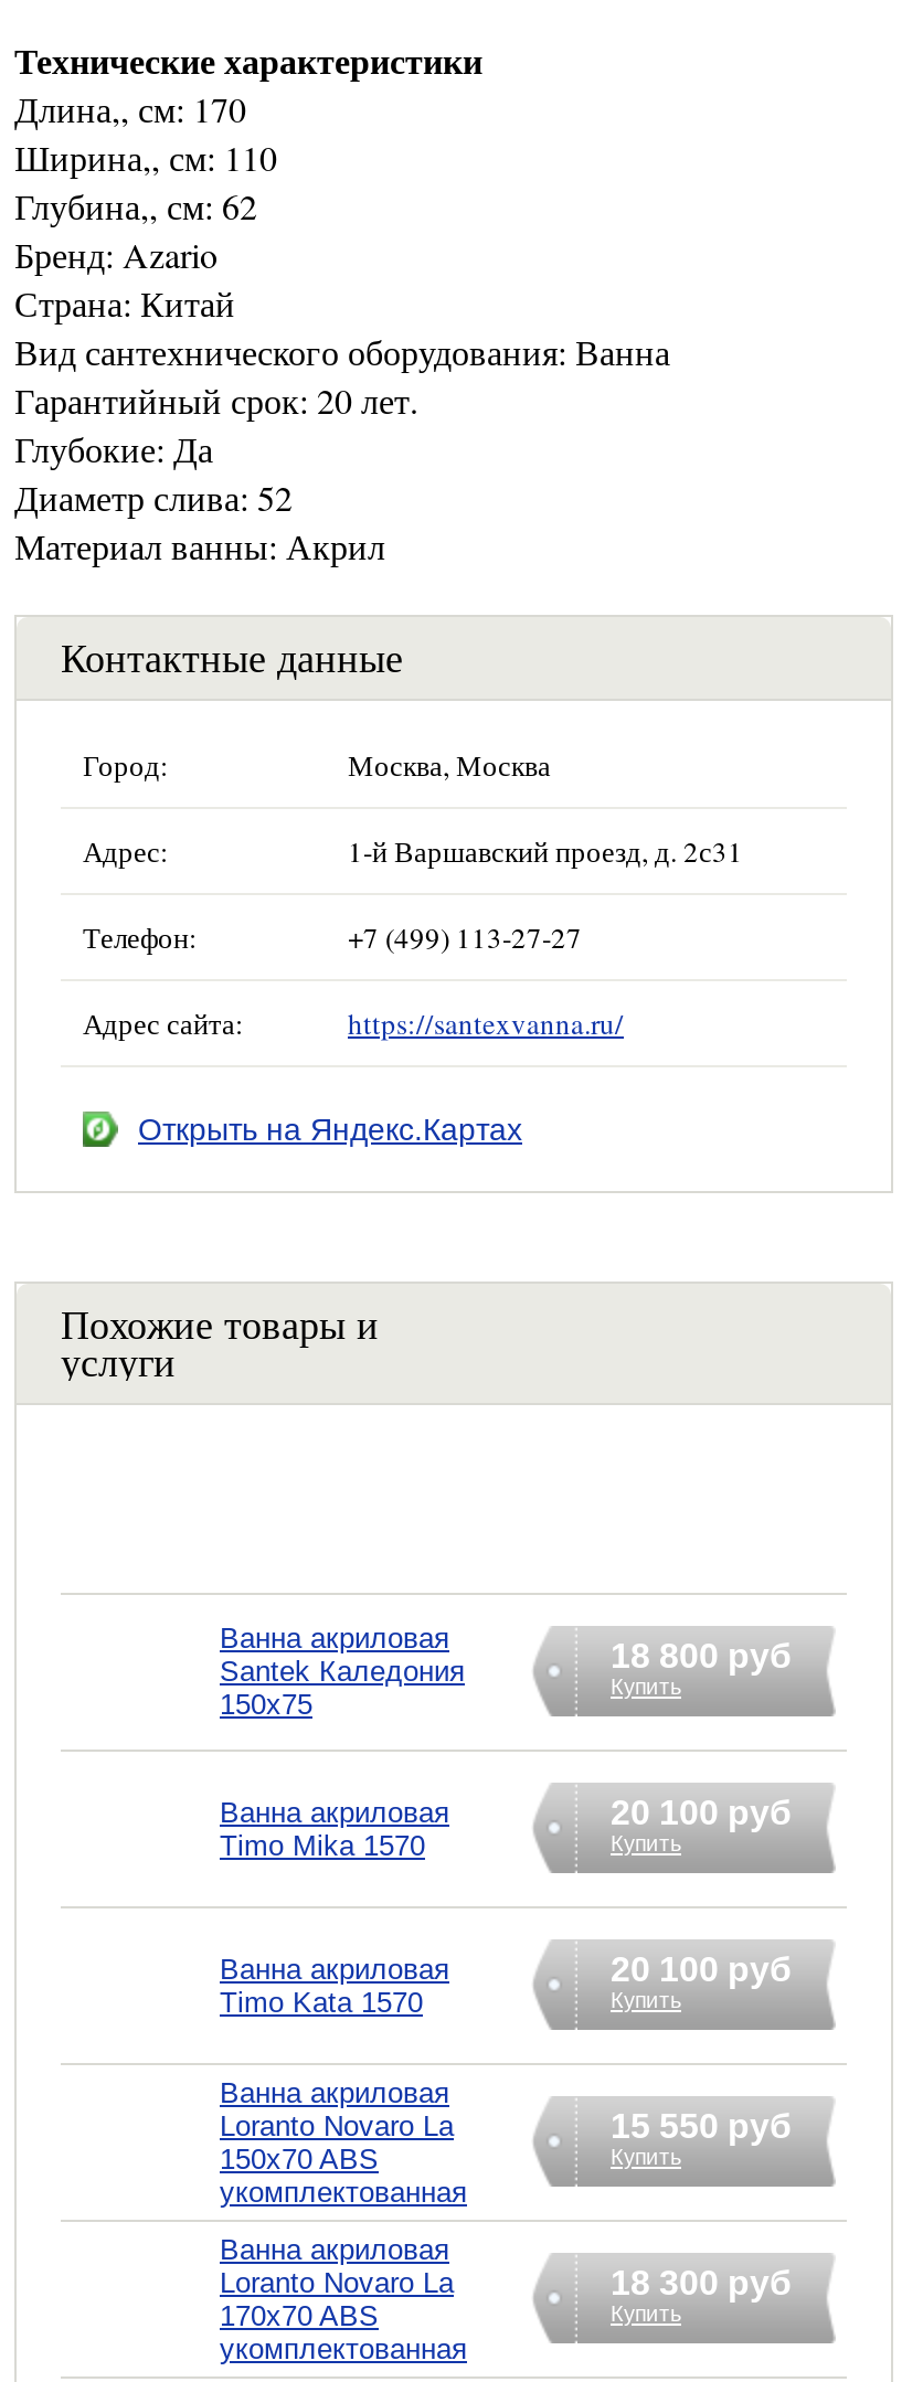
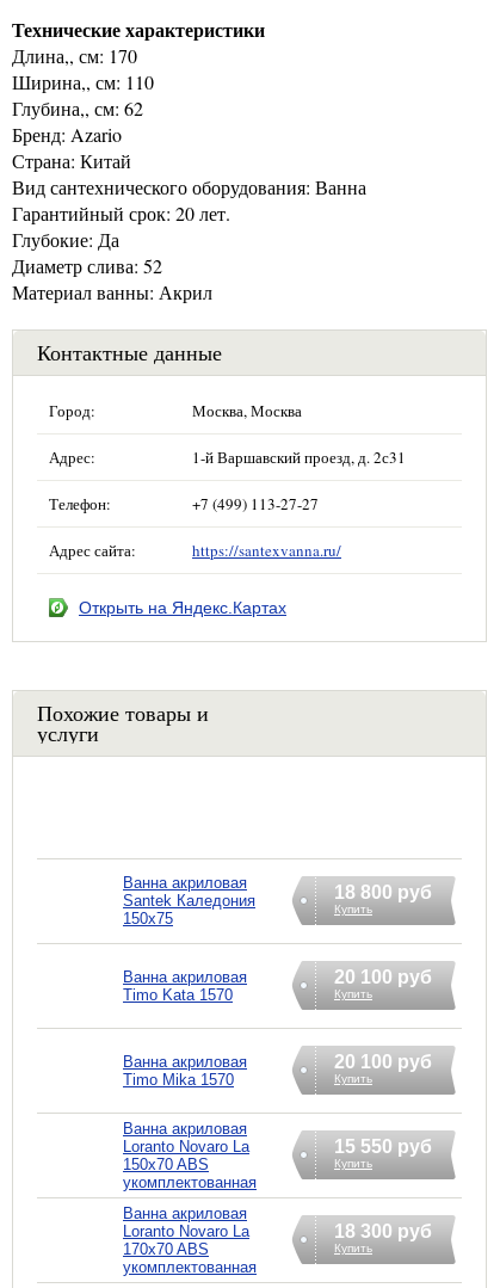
- Timo Mika 1570
+ Timo Kata 1570

- Timo Kata 1570
+ Timo Mika 1570
